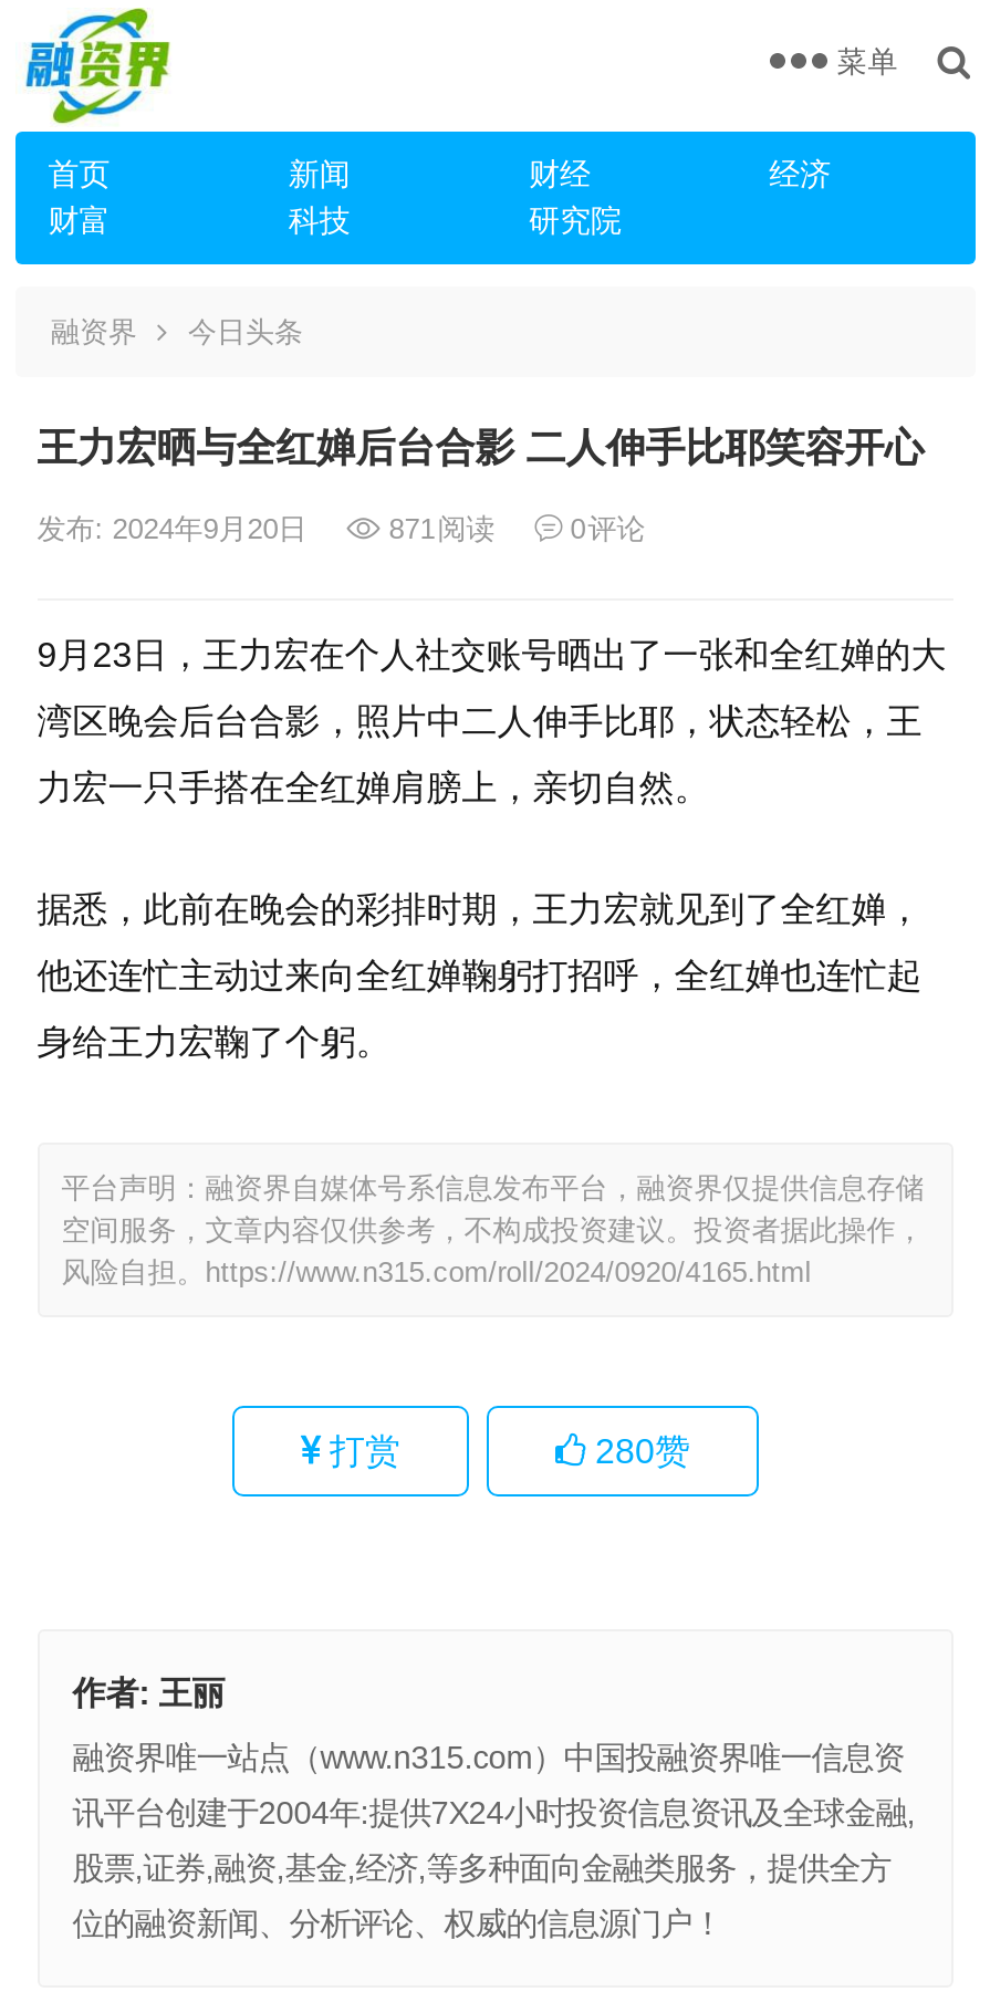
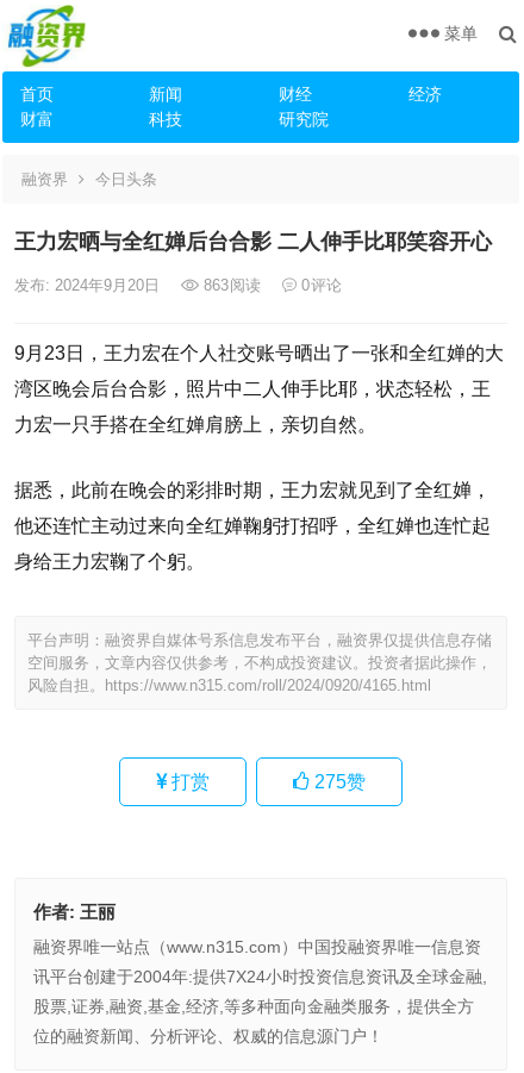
- 发布: 2024年9月20日 871阅读 0评论
+ 发布: 2024年9月20日 863阅读 0评论

- 280赞
+ 275赞
